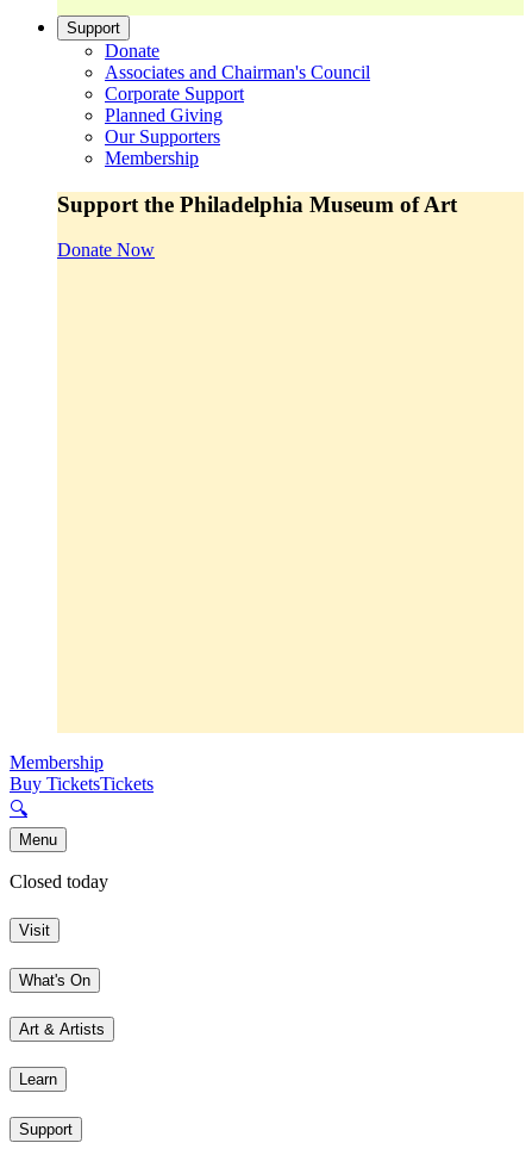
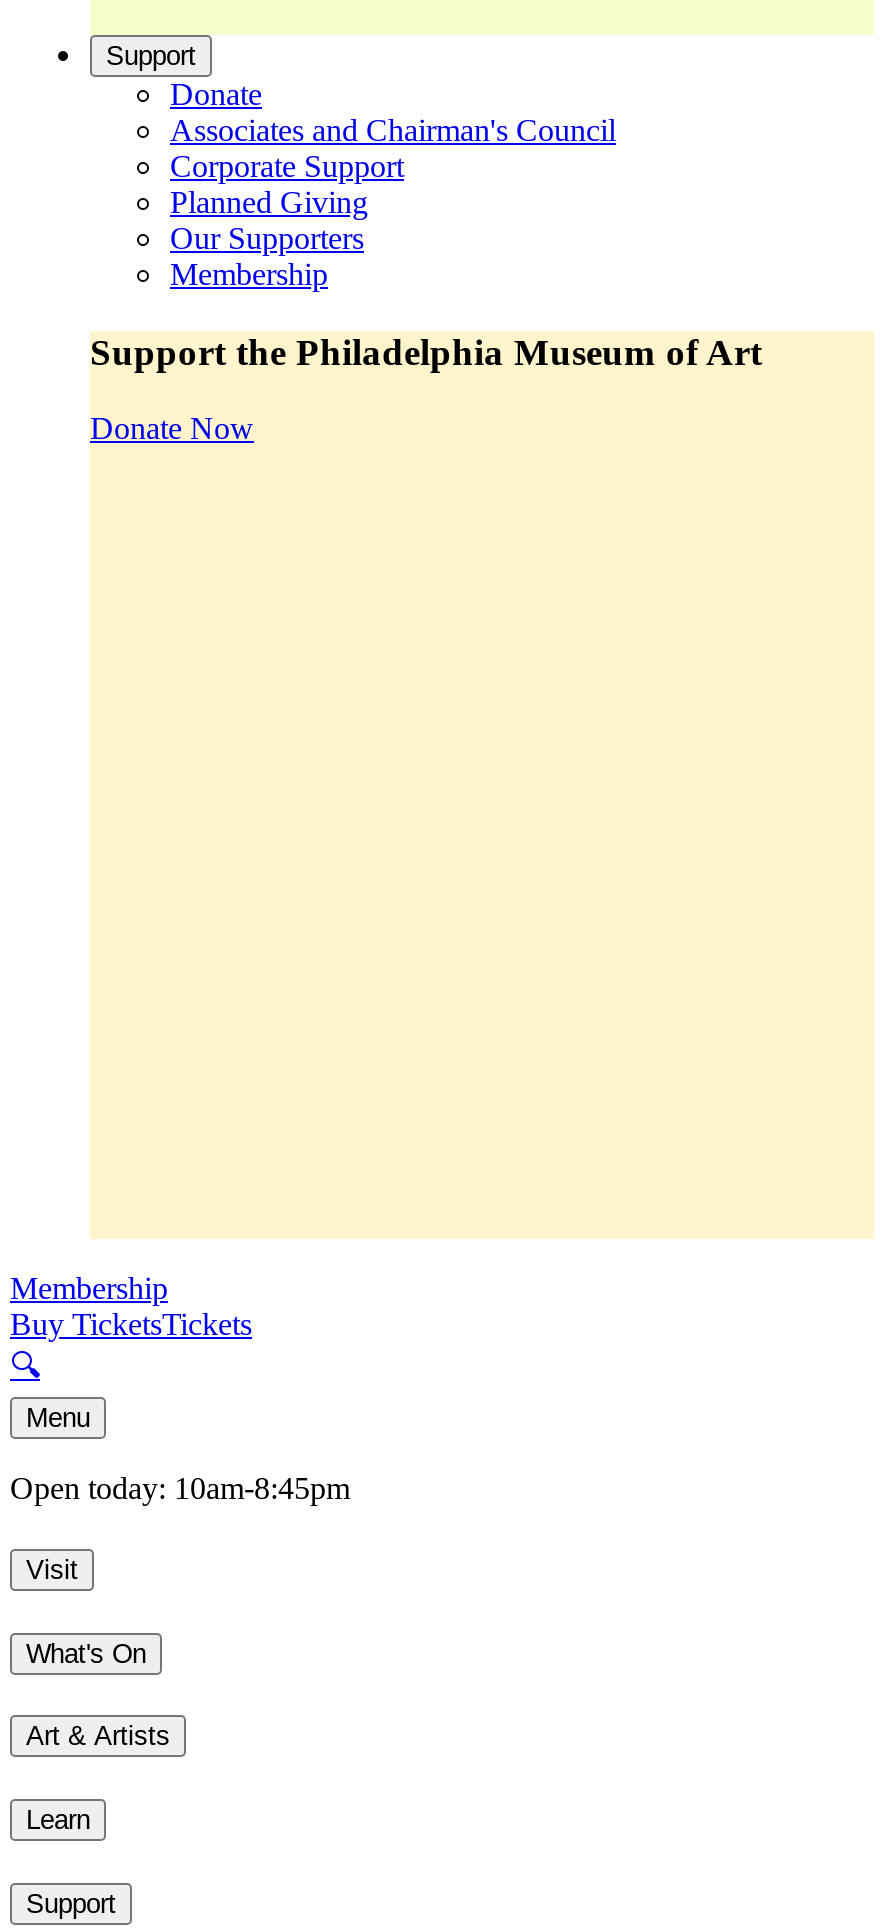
- Closed today
+ Open today: 10am-8:45pm
